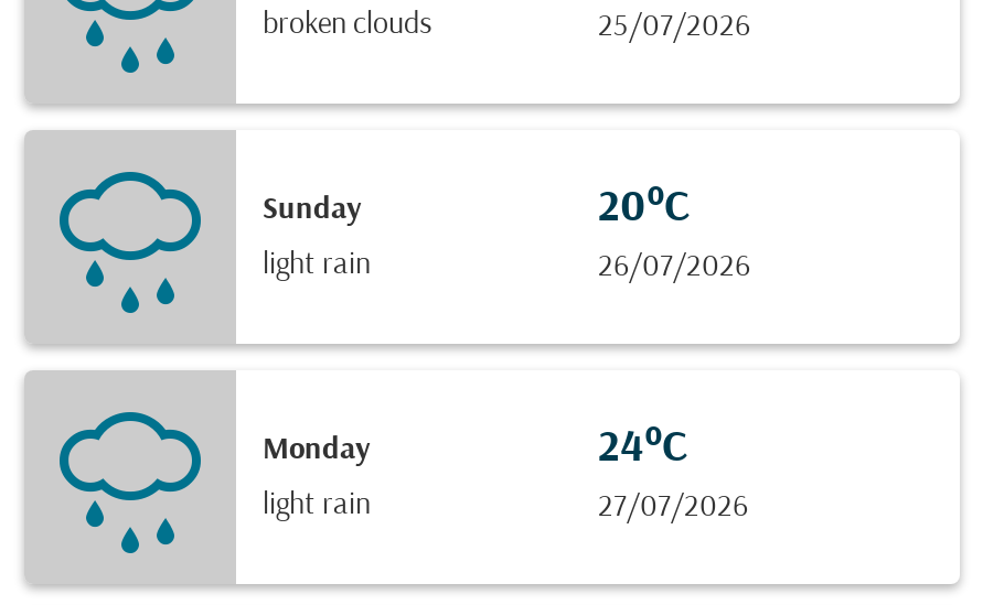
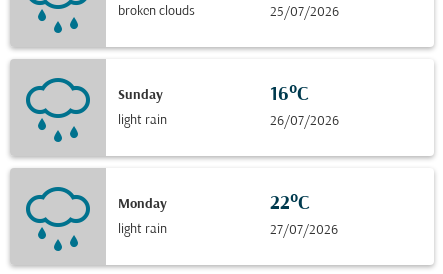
- 20°C
+ 16°C

- 24°C
+ 22°C
